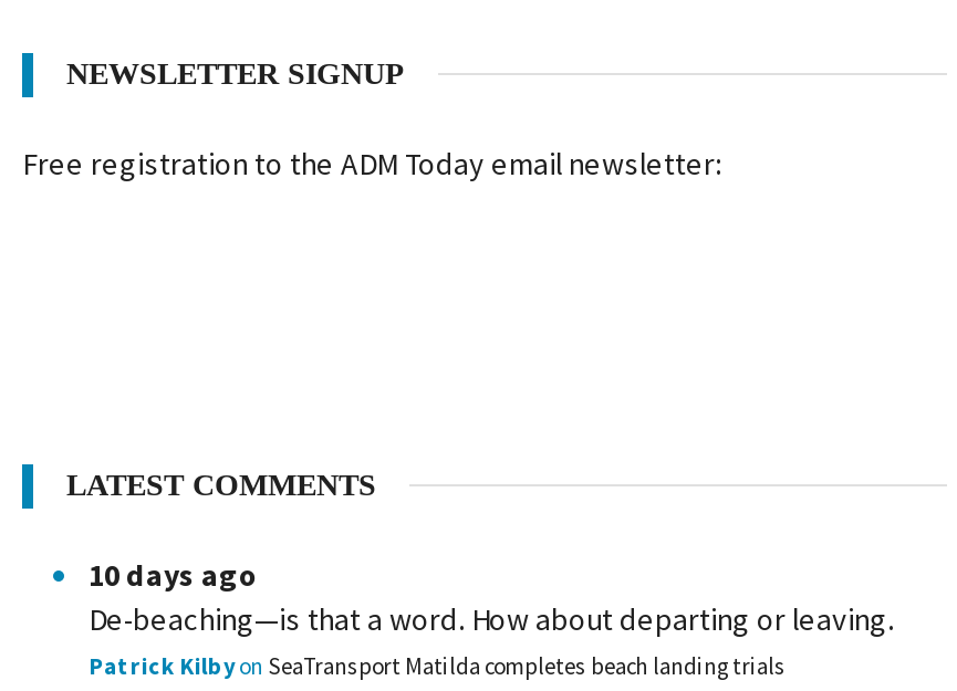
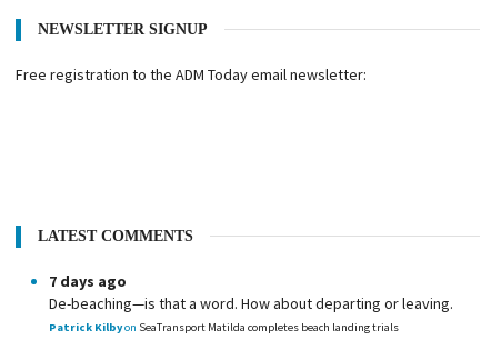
- 10 days ago
+ 7 days ago
